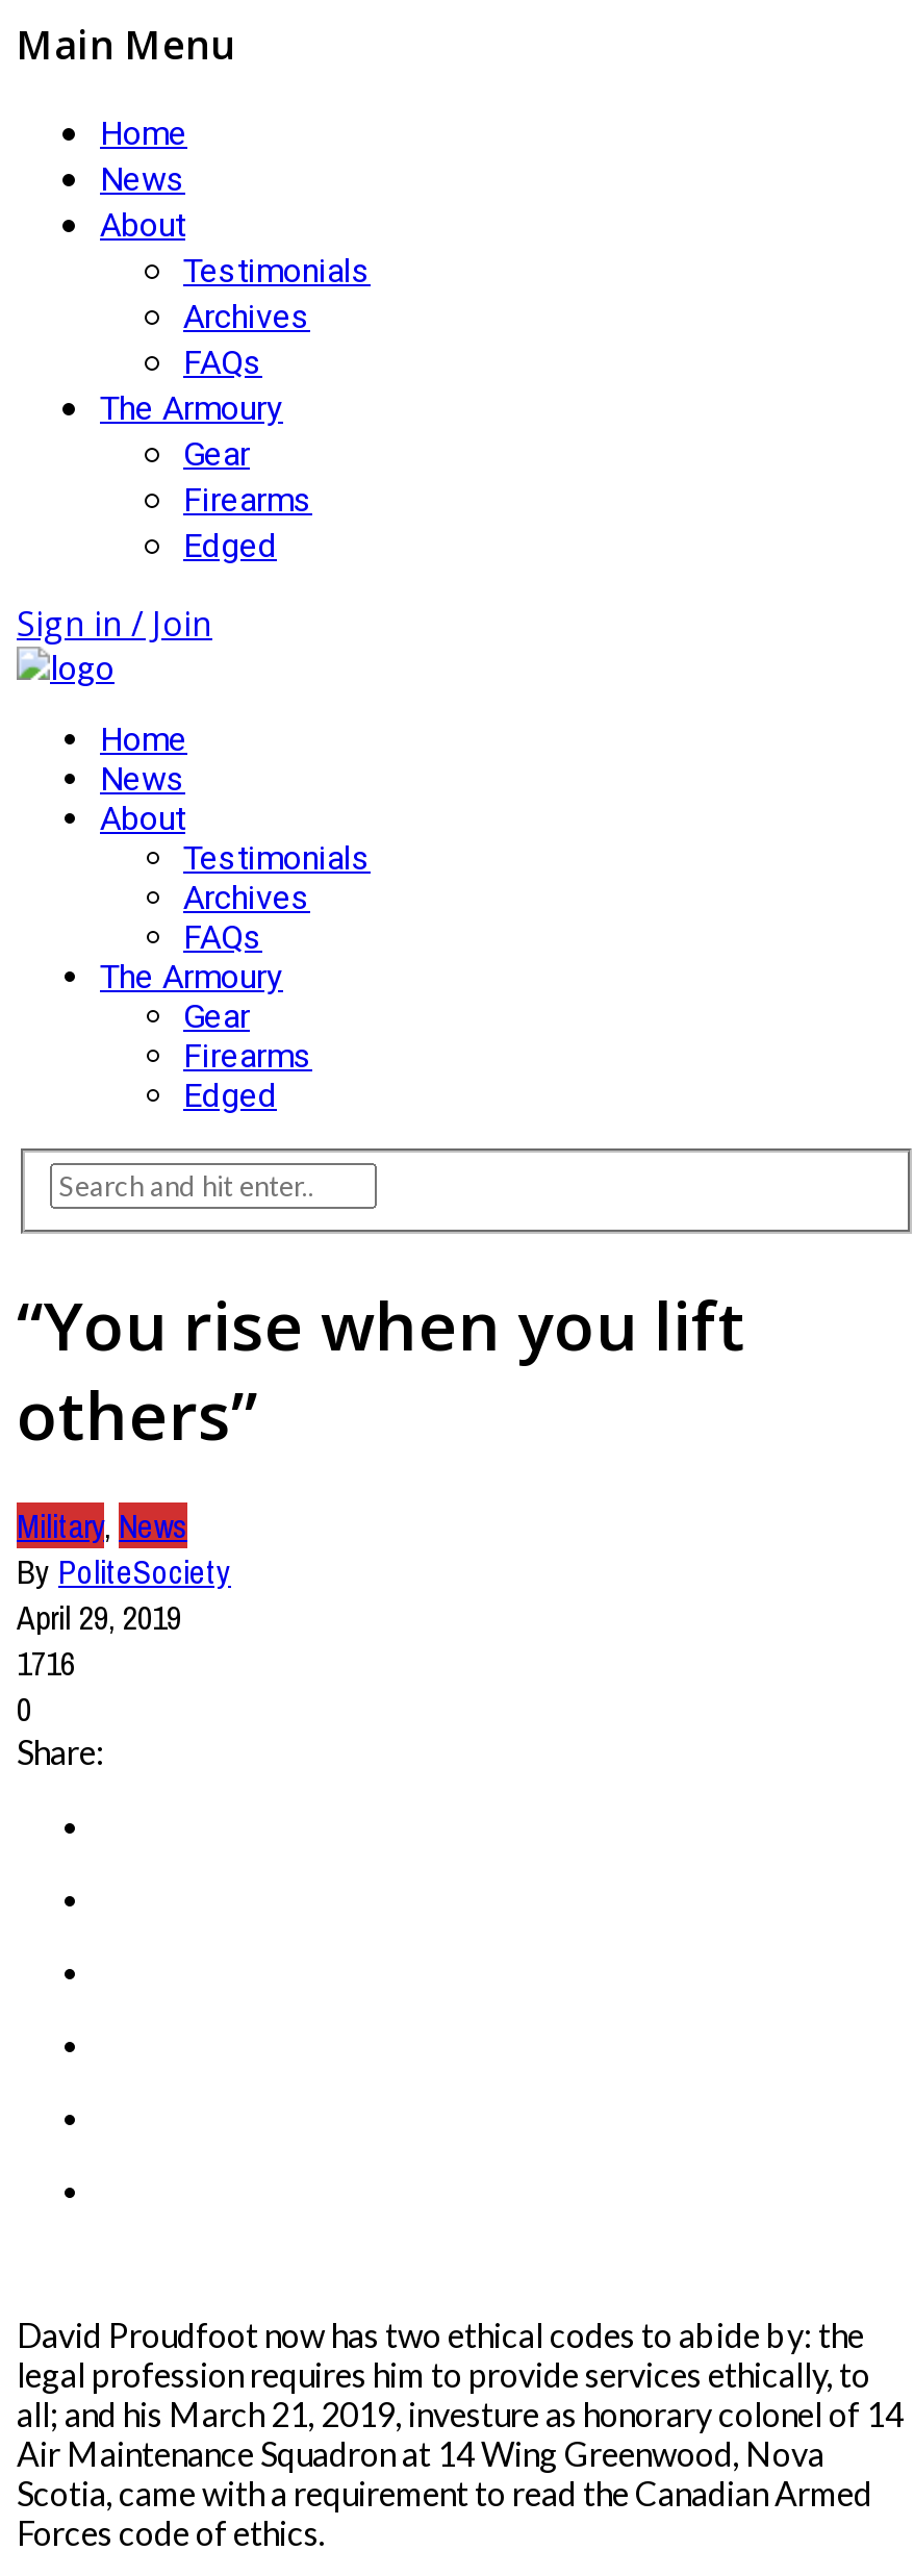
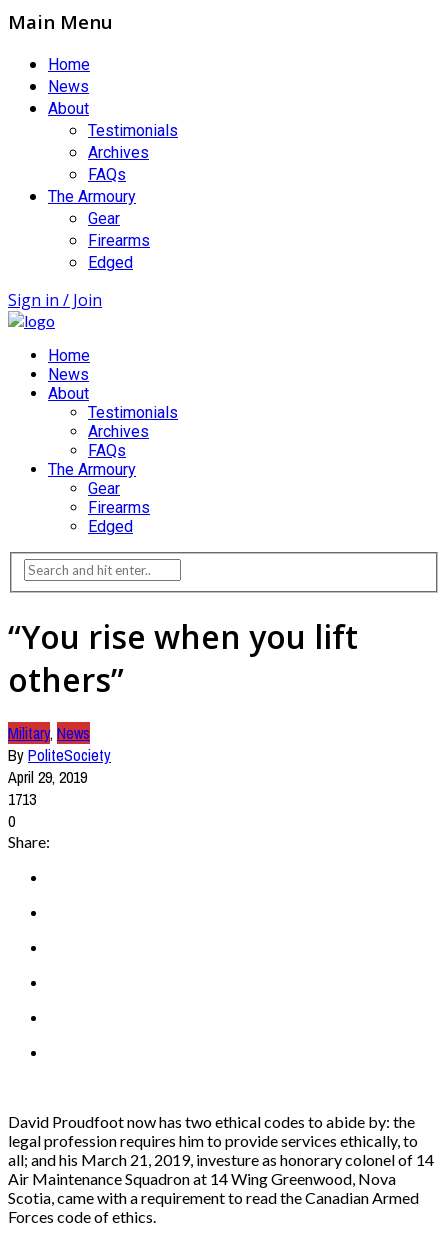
- 1716
+ 1713
